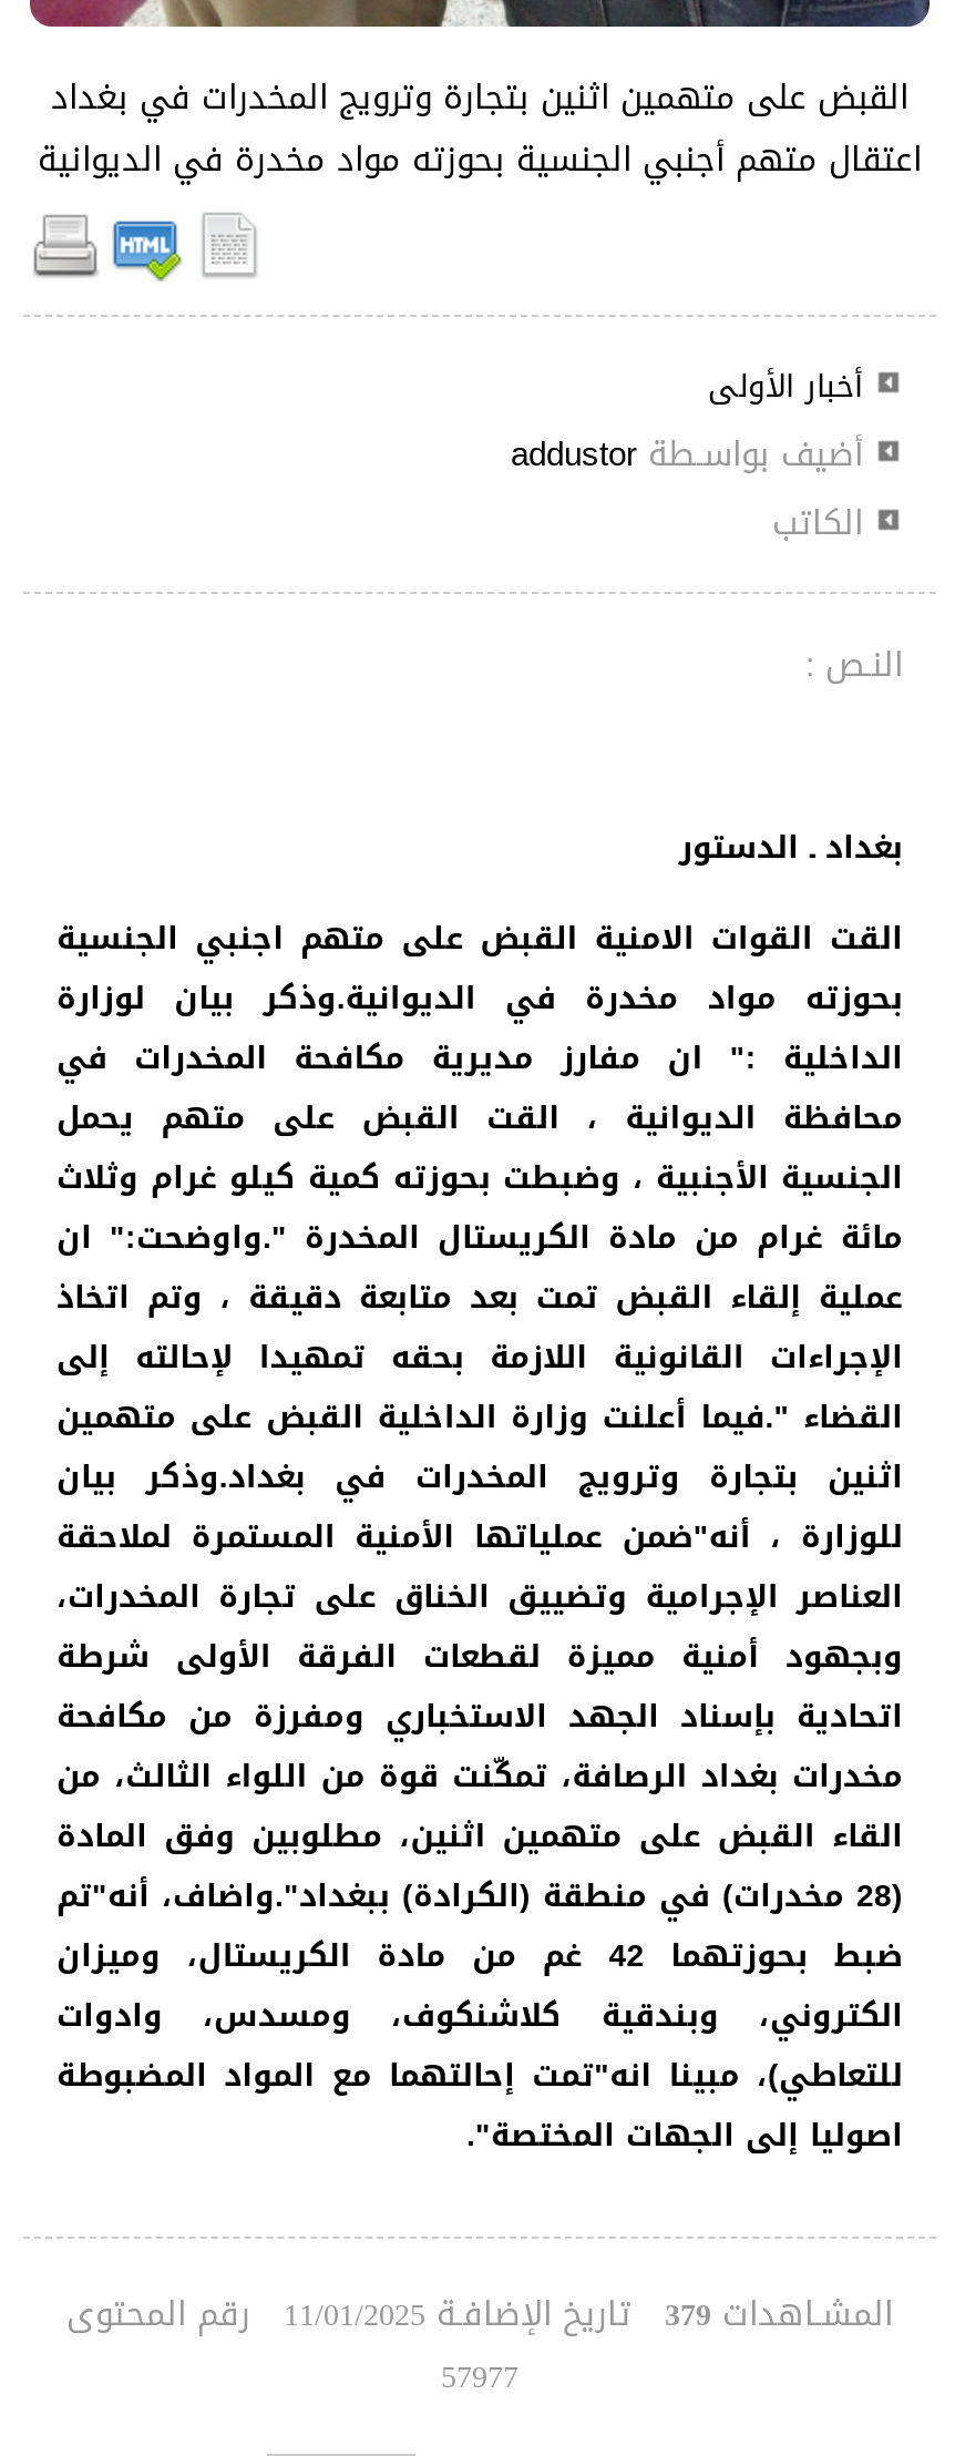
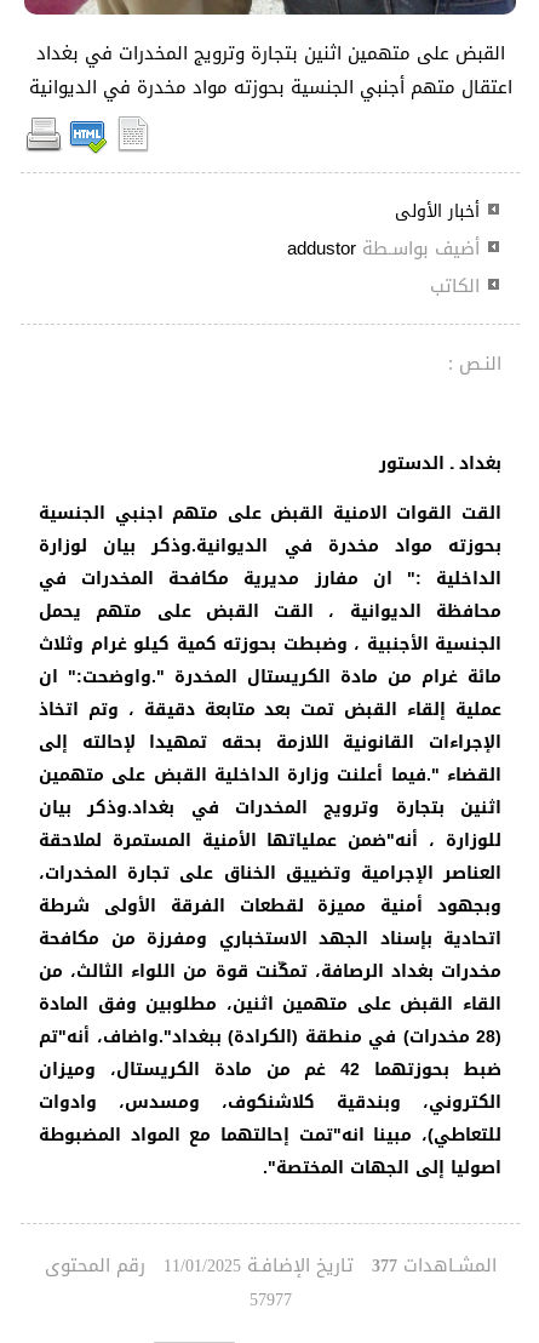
- المشـاهدات 379 تاريخ الإضافـة 11/01/2025 رقم المحتوى
+ المشـاهدات 377 تاريخ الإضافـة 11/01/2025 رقم المحتوى
